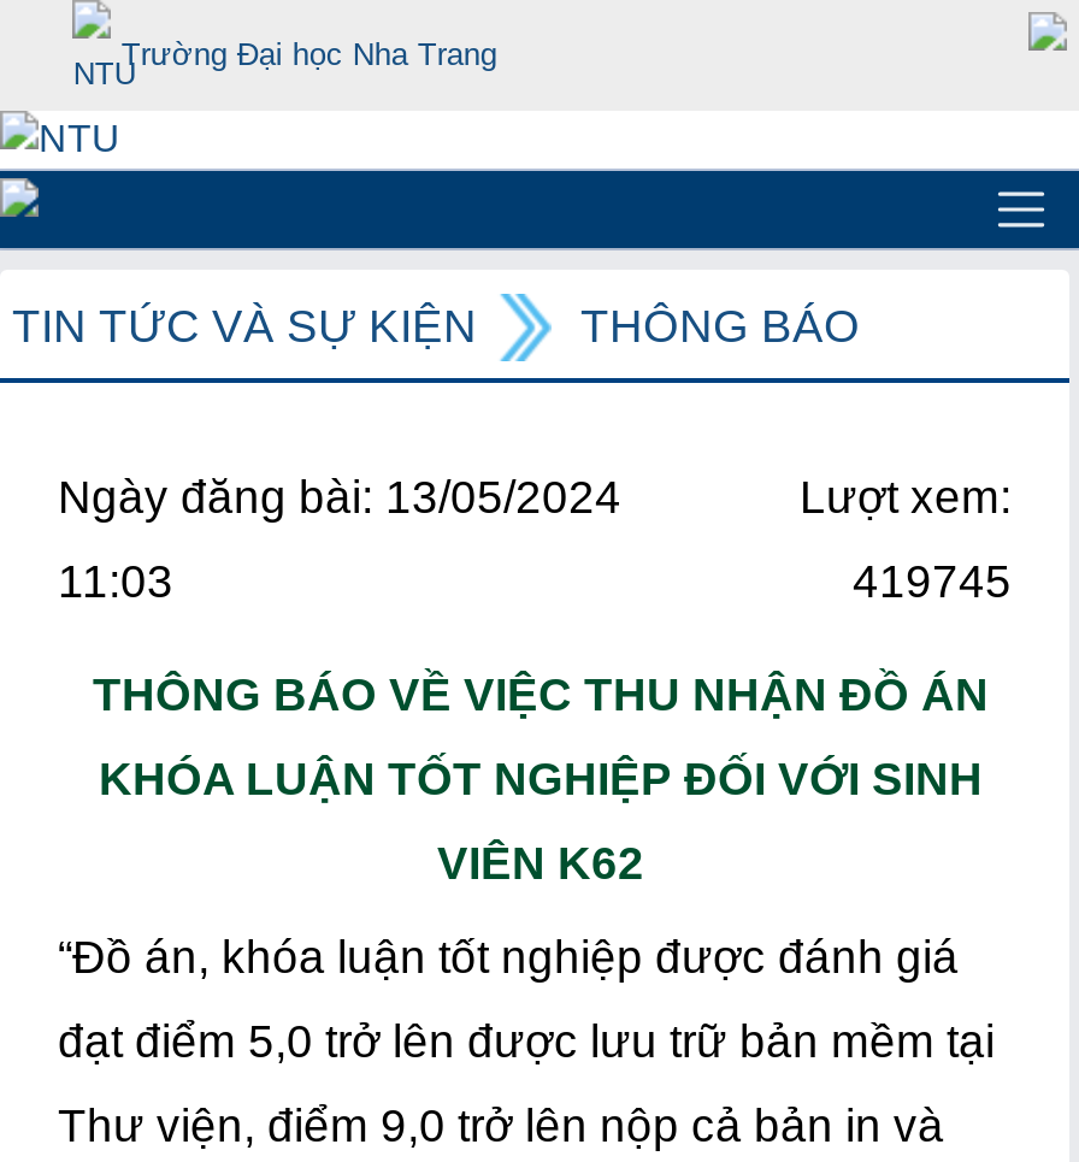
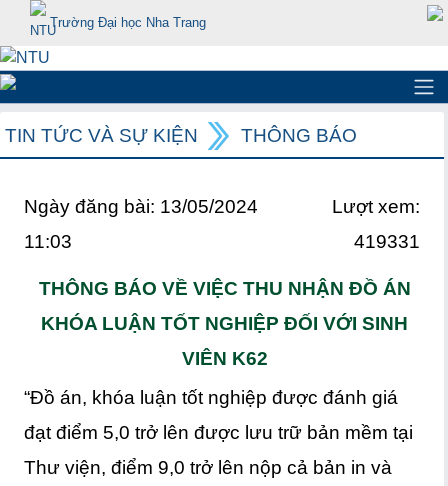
- 419745
+ 419331
